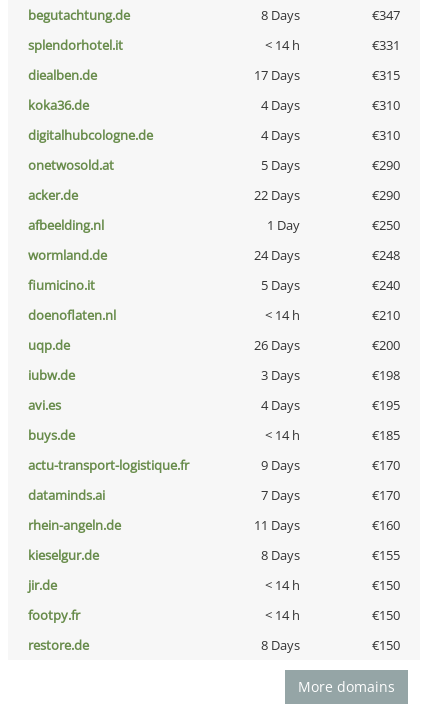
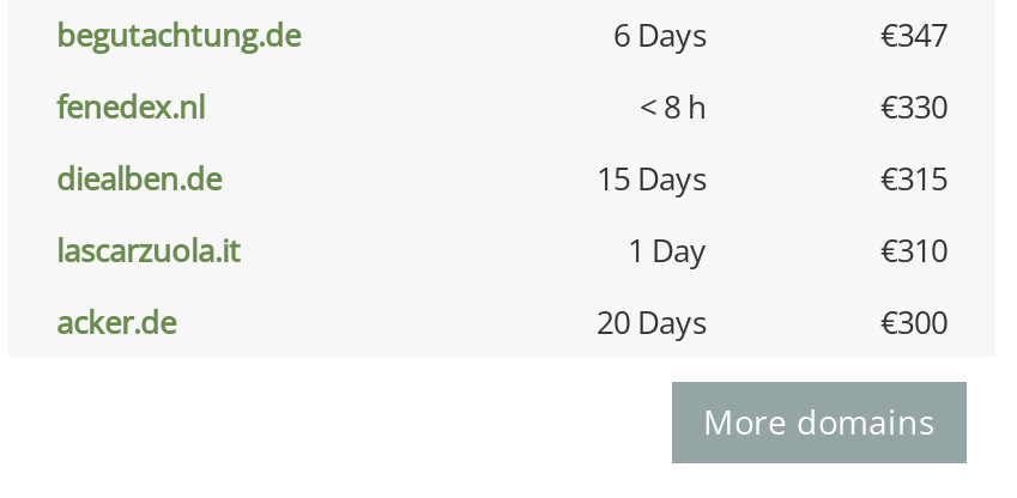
- 8 Days
+ 6 Days

- splendorhotel.it
- < 14 h
- €331
+ fenedex.nl
+ < 8 h
+ €330

- 17 Days
+ 15 Days

- koka36.de
- 4 Days
+ lascarzuola.it
+ 1 Day

- digitalhubcologne.de
- 4 Days
- €310
- onetwosold.at
- 5 Days
- €290

- 22 Days
- €290
- afbeelding.nl
- 1 Day
- €250
- wormland.de
- 24 Days
- €248
- fiumicino.it
- 5 Days
- €240
- doenoflaten.nl
- < 14 h
- €210
- uqp.de
- 26 Days
- €200
- iubw.de
- 3 Days
- €198
- avi.es
- 4 Days
- €195
- buys.de
- < 14 h
- €185
- actu-transport-logistique.fr
- 9 Days
- €170
- dataminds.ai
- 7 Days
- €170
- rhein-angeln.de
- 11 Days
- €160
- kieselgur.de
- 8 Days
- €155
- jir.de
- < 14 h
- €150
- footpy.fr
- < 14 h
- €150
- restore.de
- 8 Days
- €150
+ 20 Days
+ €300
